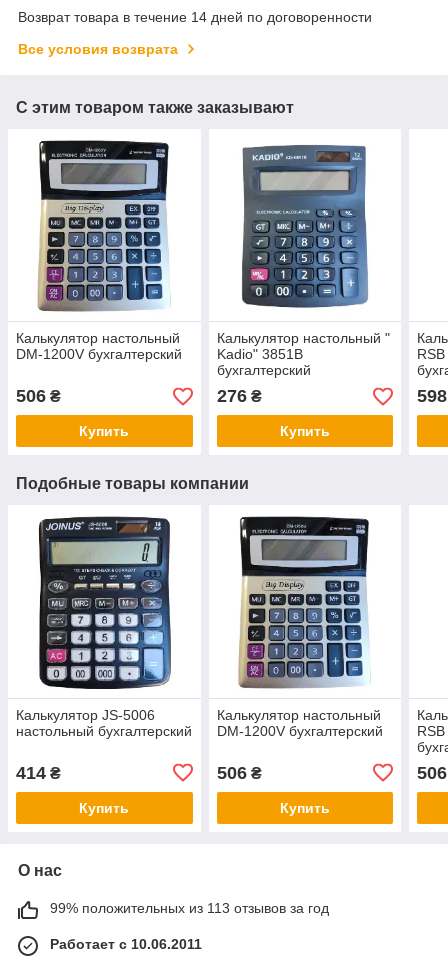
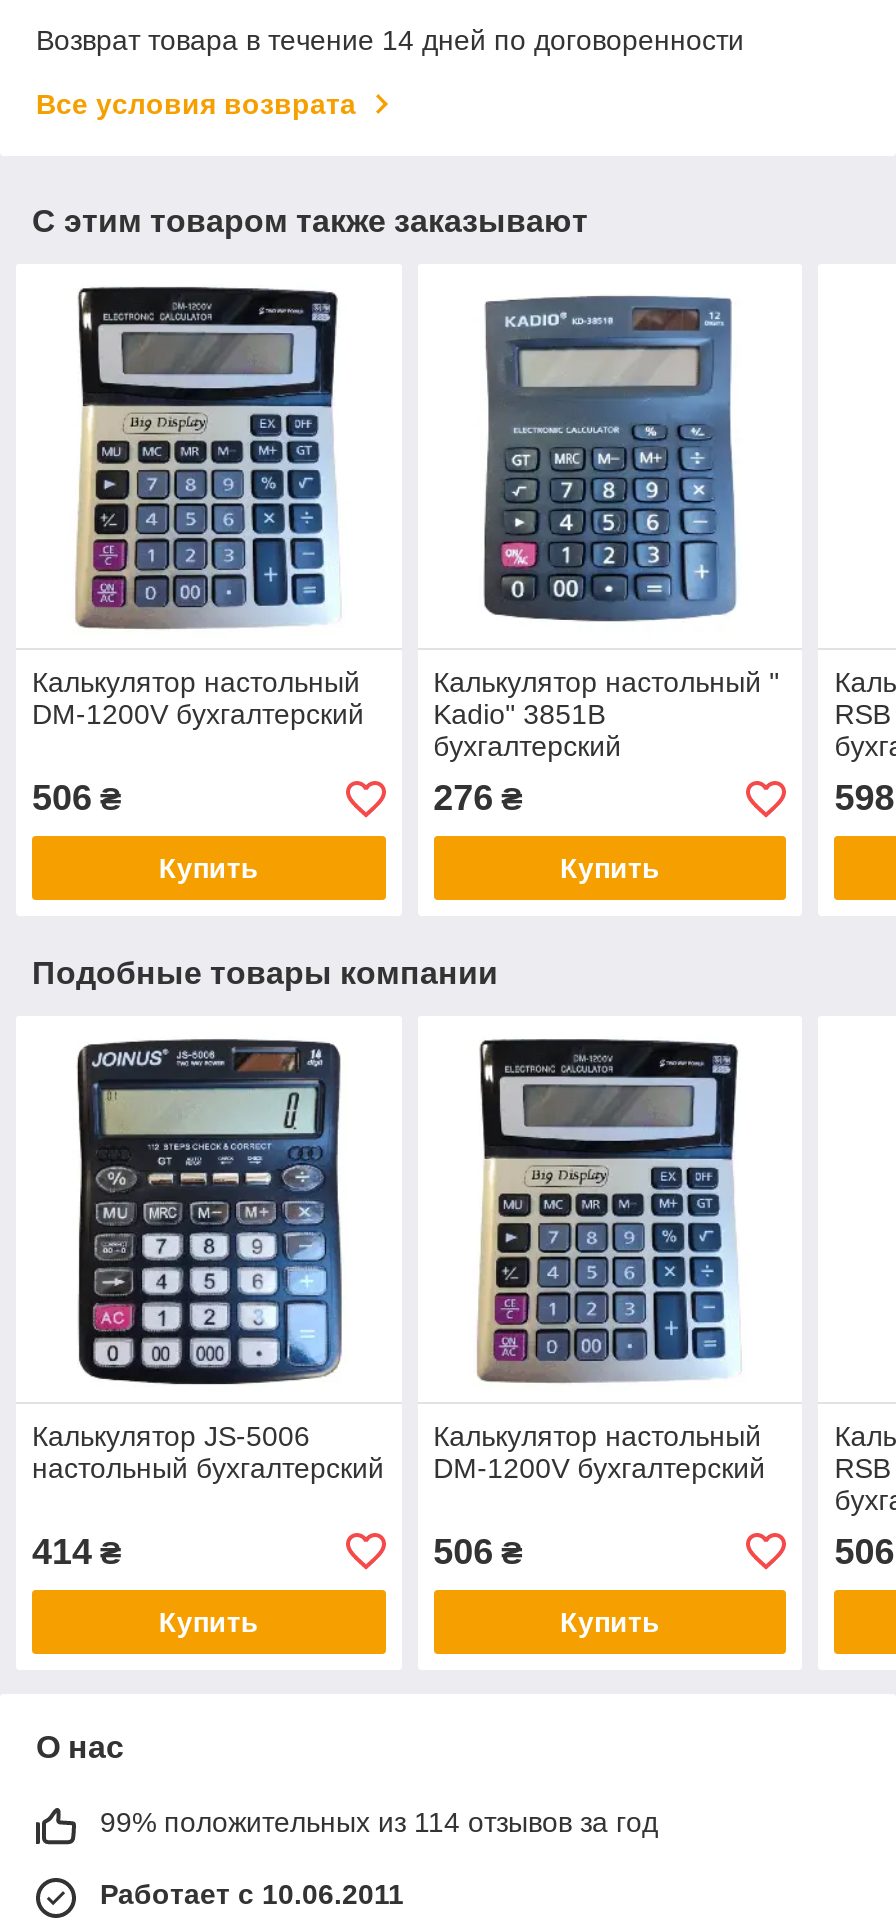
- 99% положительных из 113 отзывов за год
+ 99% положительных из 114 отзывов за год
